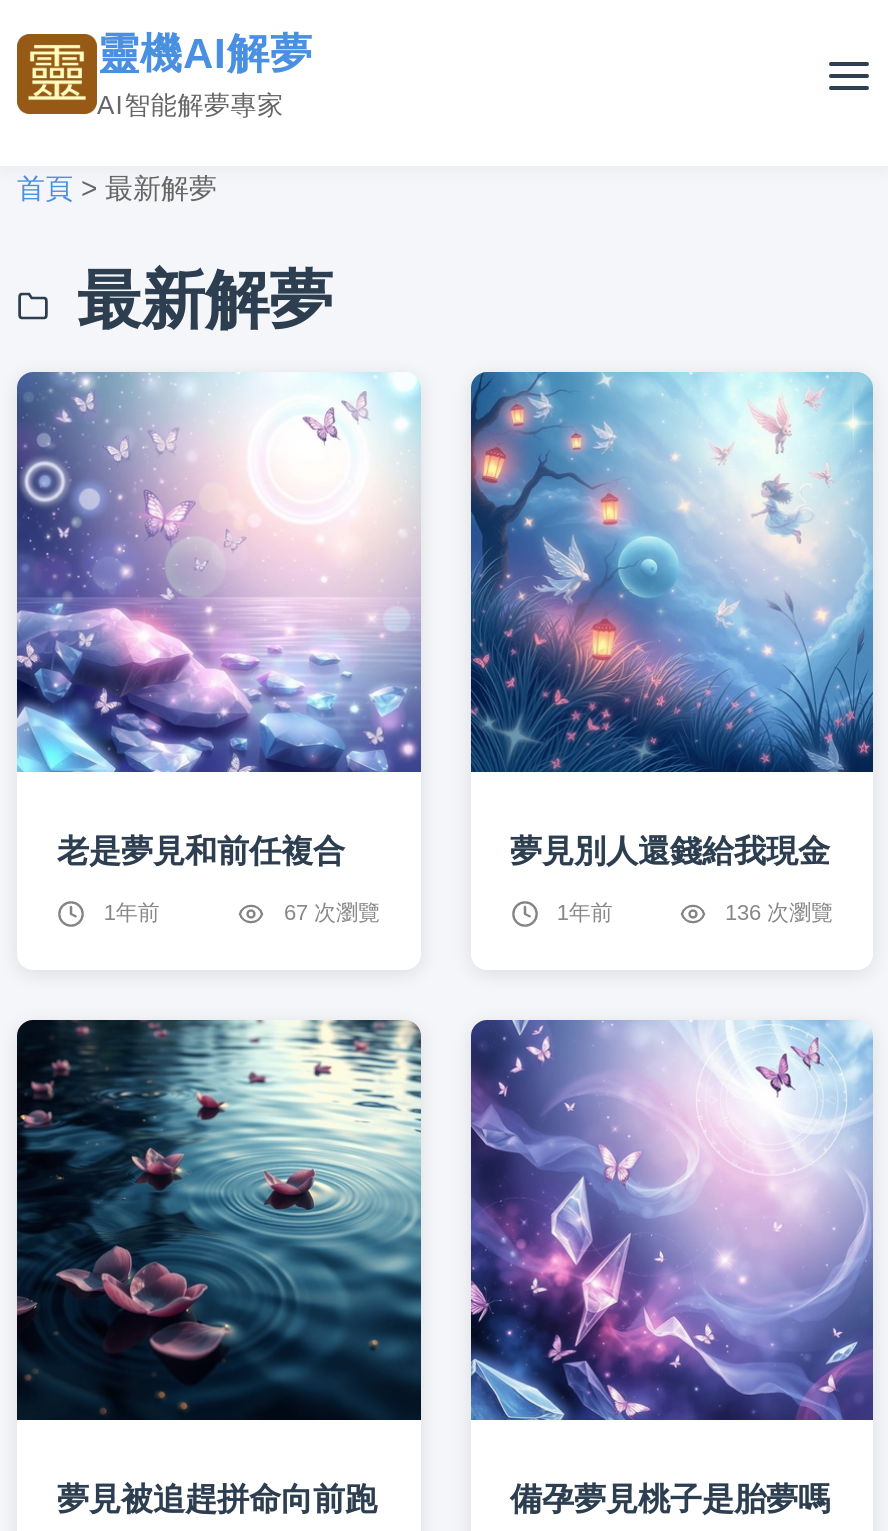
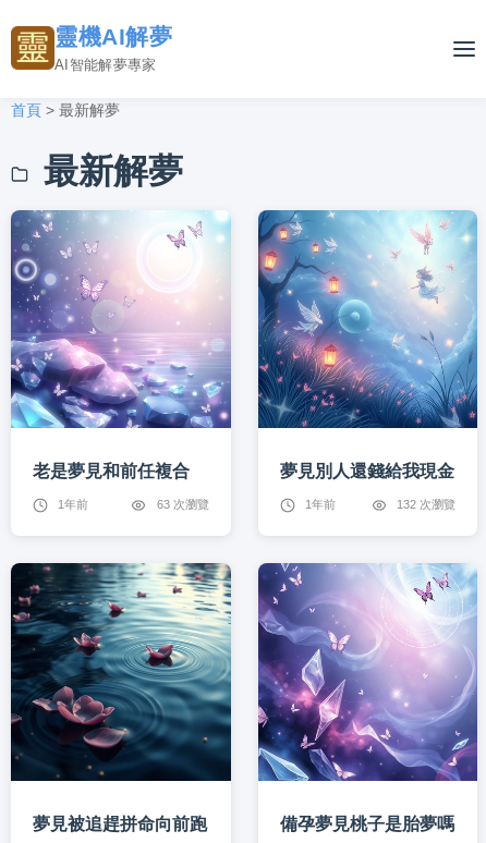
- 67 次瀏覽
+ 63 次瀏覽

- 136 次瀏覽
+ 132 次瀏覽
